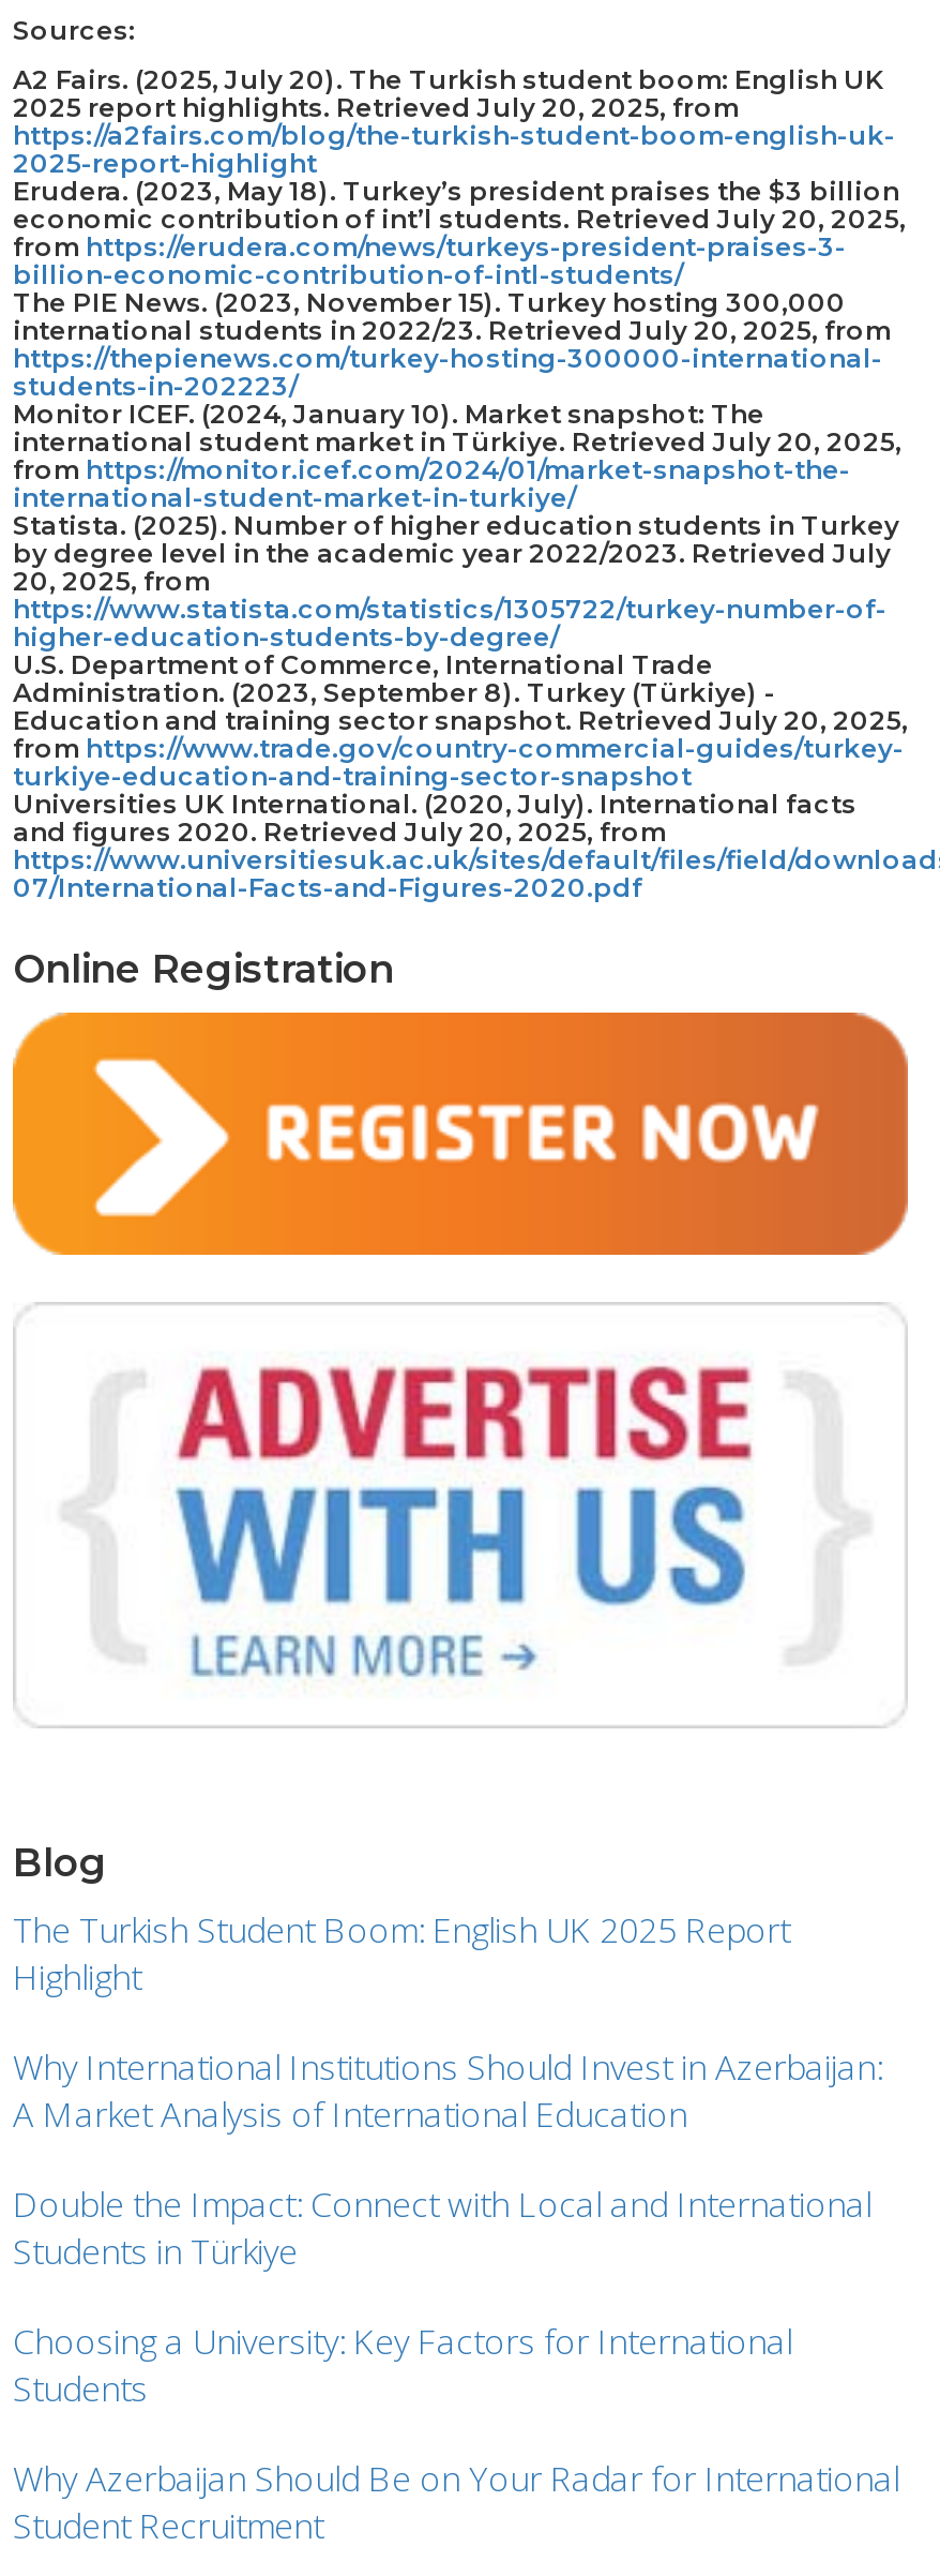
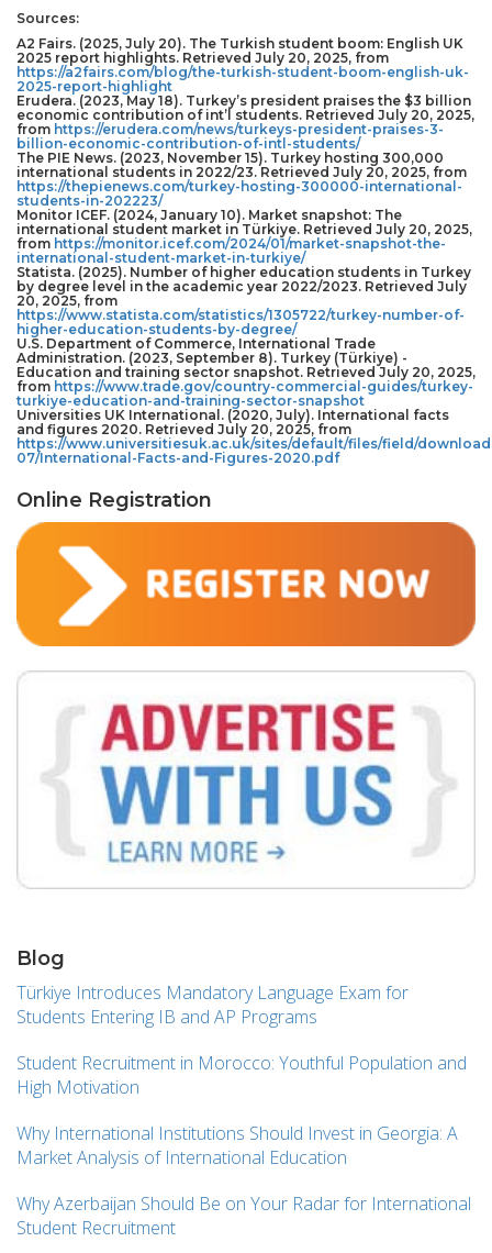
- The Turkish Student Boom: English UK 2025 Report
- Highlight
- Why International Institutions Should Invest in Azerbaijan:
- A Market Analysis of International Education
- Double the Impact: Connect with Local and International
- Students in Türkiye
- Choosing a University: Key Factors for International
- Students
+ Türkiye Introduces Mandatory Language Exam for
+ Students Entering IB and AP Programs
+ Student Recruitment in Morocco: Youthful Population and
+ High Motivation
+ Why International Institutions Should Invest in Georgia: A
+ Market Analysis of International Education
